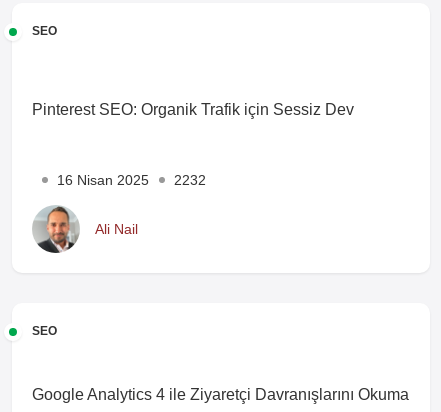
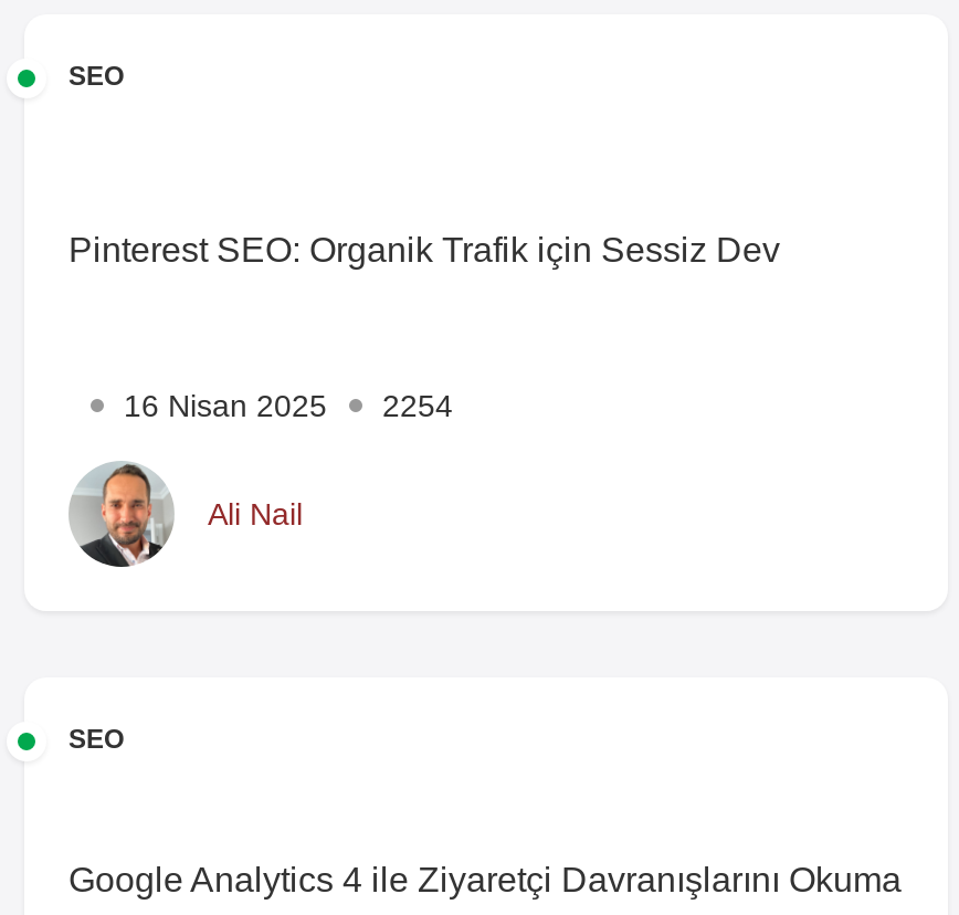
- 16 Nisan 2025 2232
+ 16 Nisan 2025 2254
